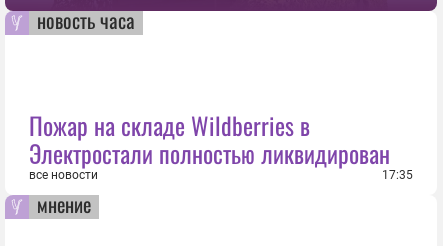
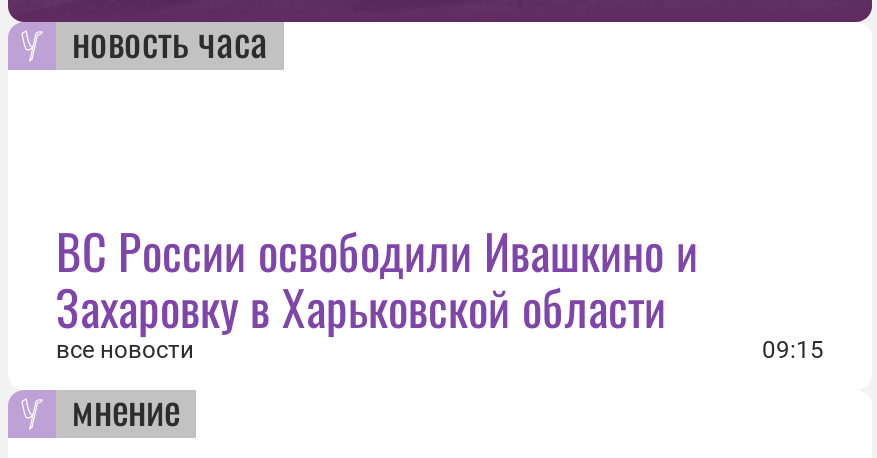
- Пожар на складе Wildberries в
- Электростали полностью ликвидирован
+ ВС России освободили Ивашкино и
+ Захаровку в Харьковской области

- 17:35
+ 09:15
